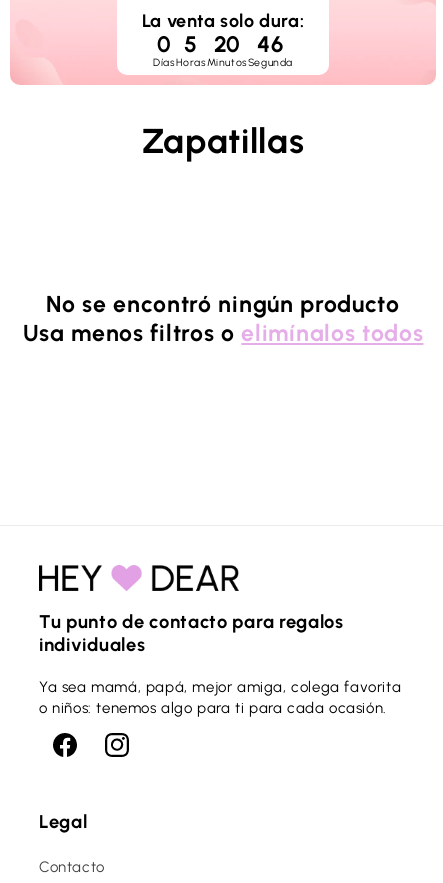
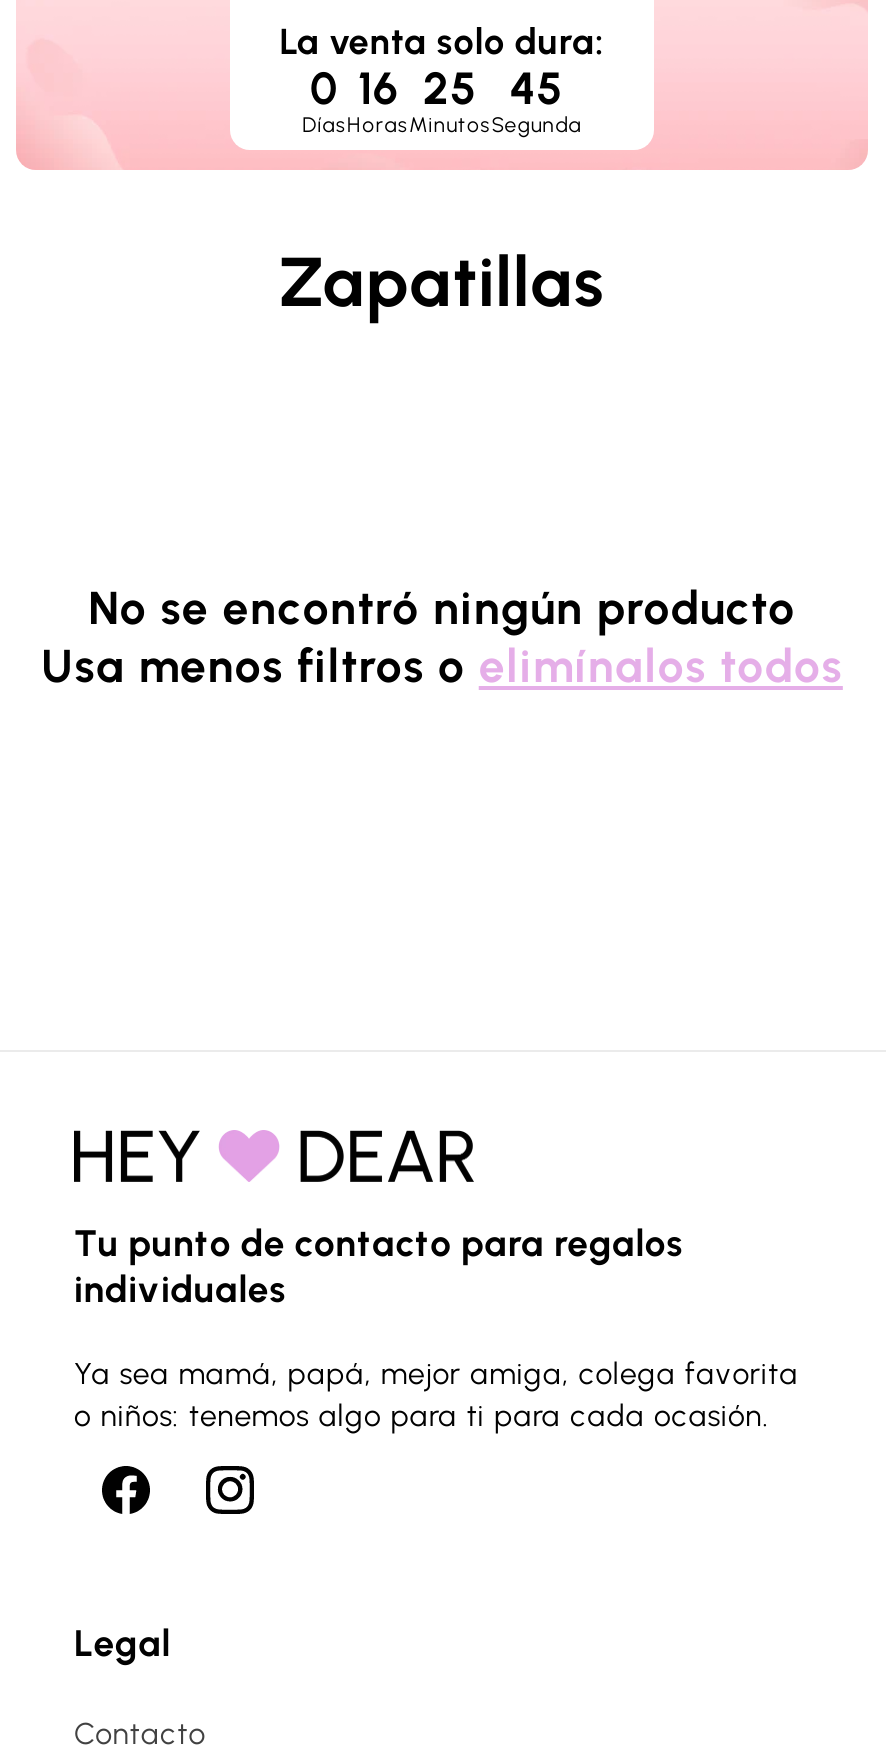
- 5
+ 16

- 20
+ 25

- 46
+ 45
